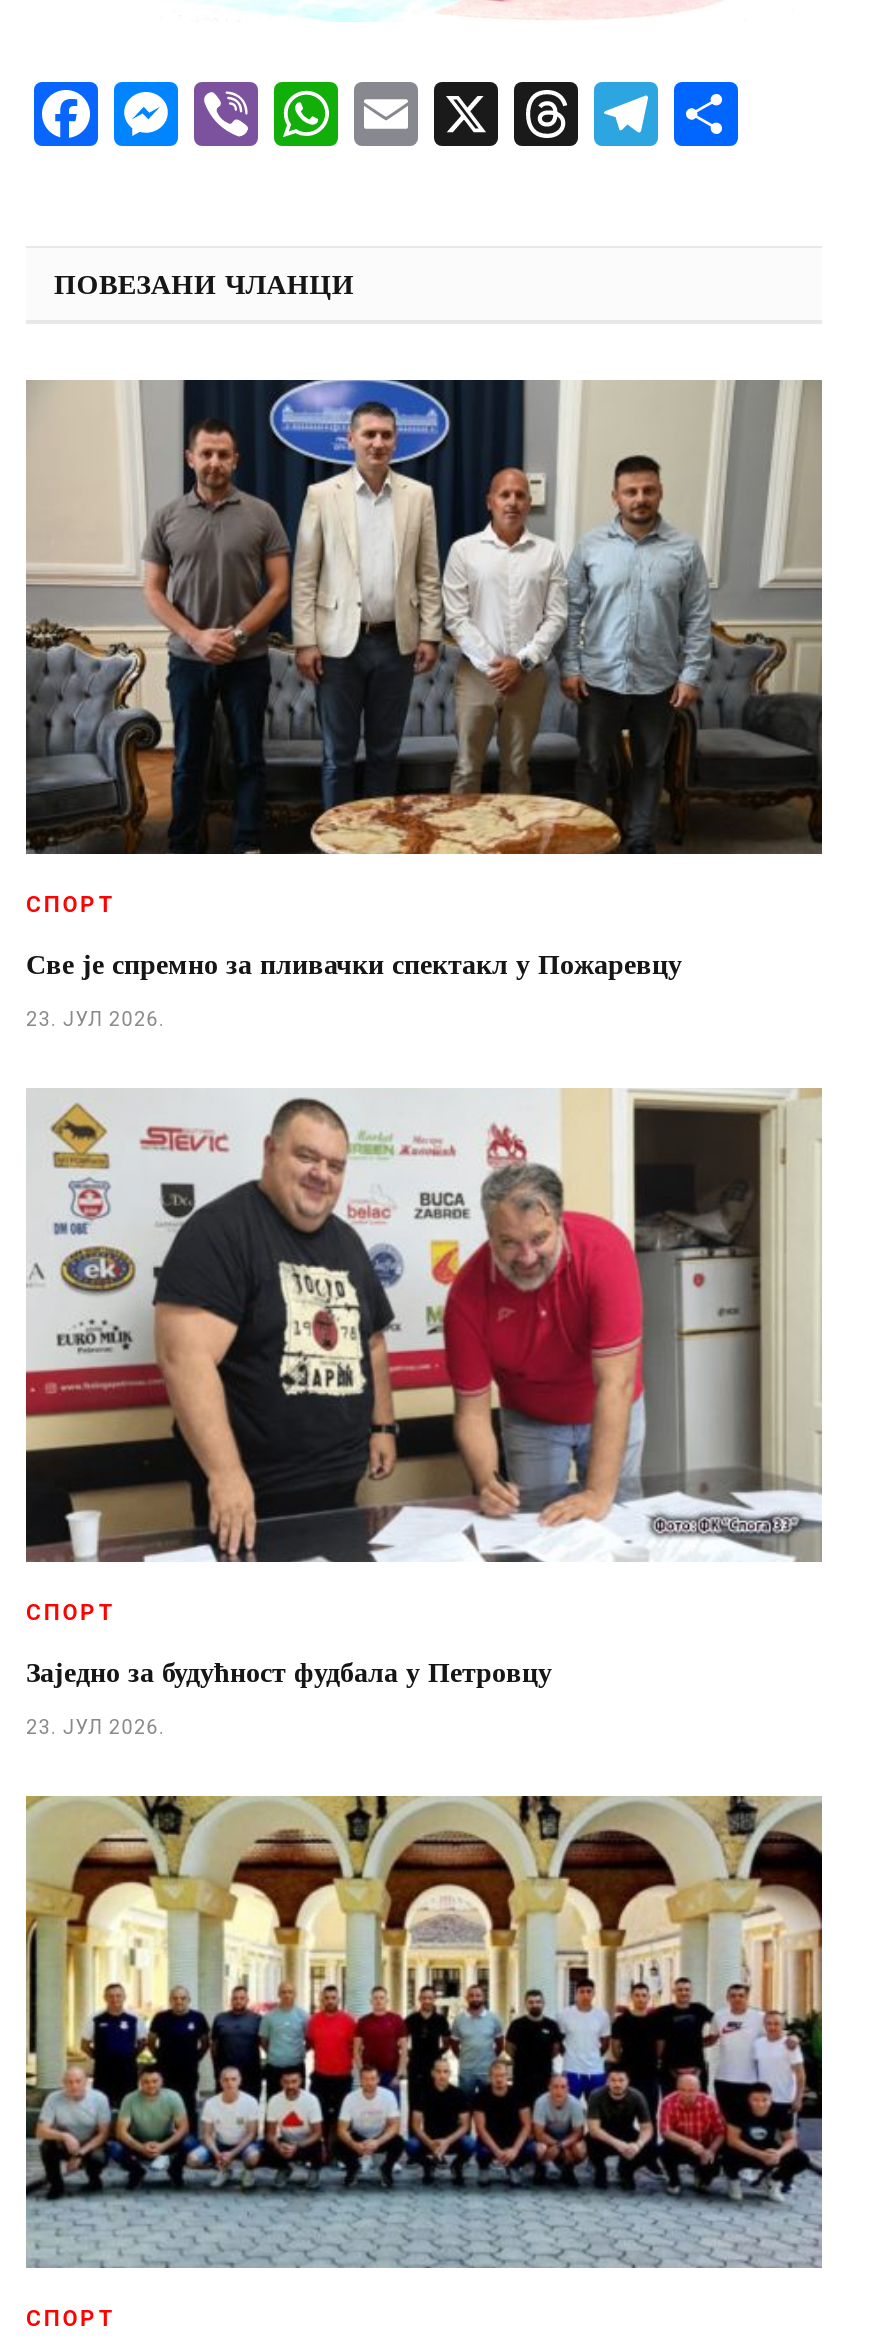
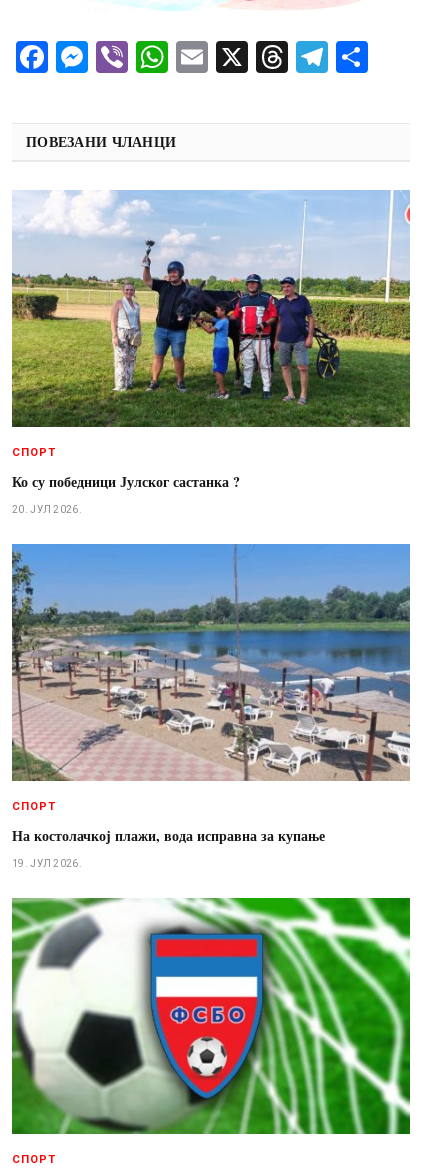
- [image]
+ [image]

- Све је спремно за пливачки спектакл у Пожаревцу
+ Ко су победници Јулског састанка ?

- 23. ЈУЛ 2026.
+ 20. ЈУЛ 2026.

- [image]
+ [image]

- Заједно за будућност фудбала у Петровцу
+ На костолачкој плажи, вода исправна за купање

- 23. ЈУЛ 2026.
+ 19. ЈУЛ 2026.

- [image]
+ [image]
